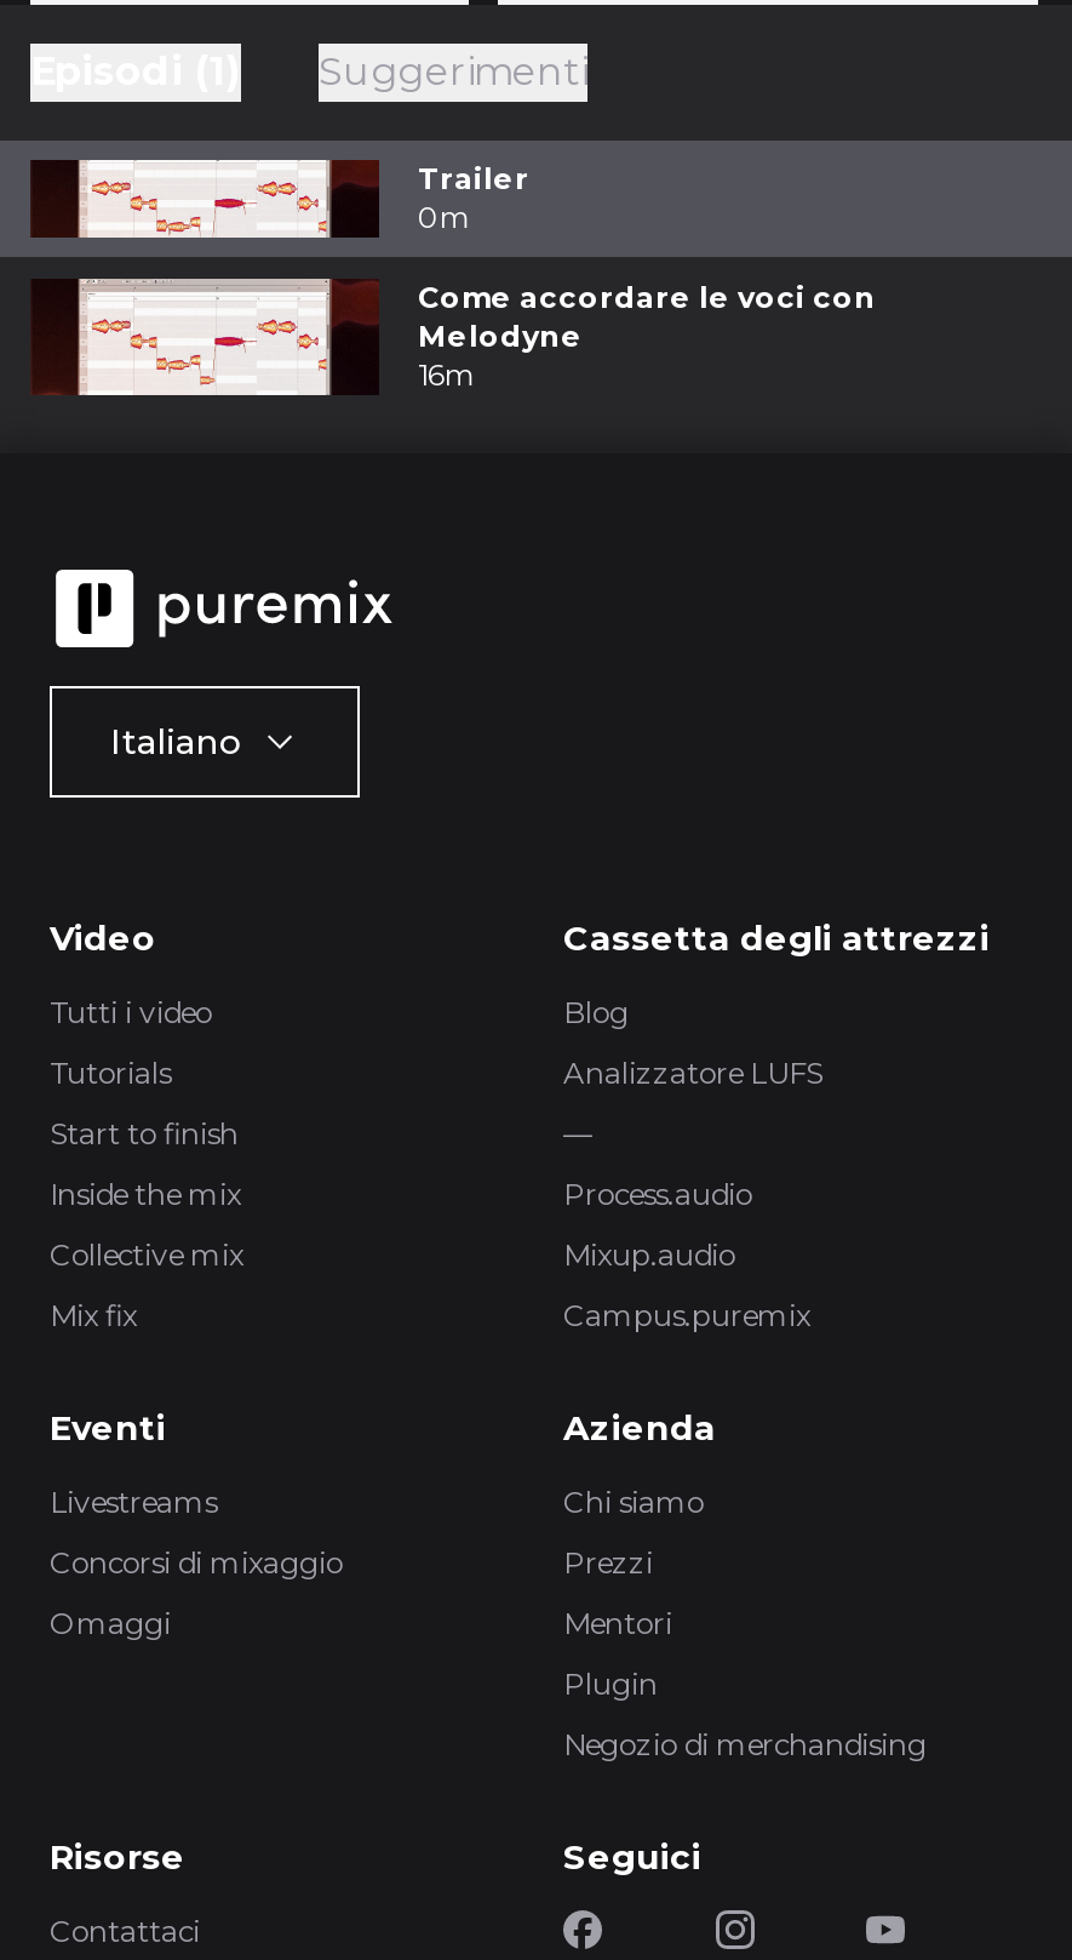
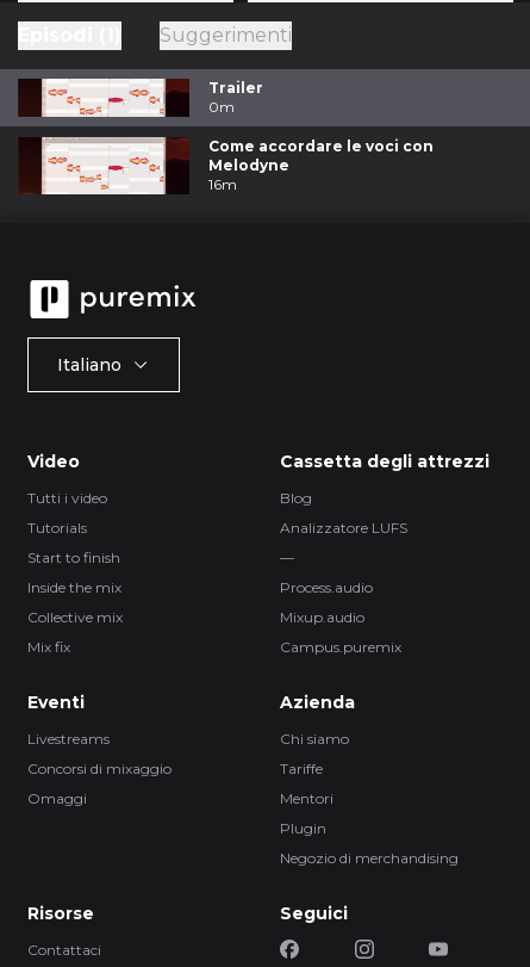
- Prezzi
+ Tariffe
